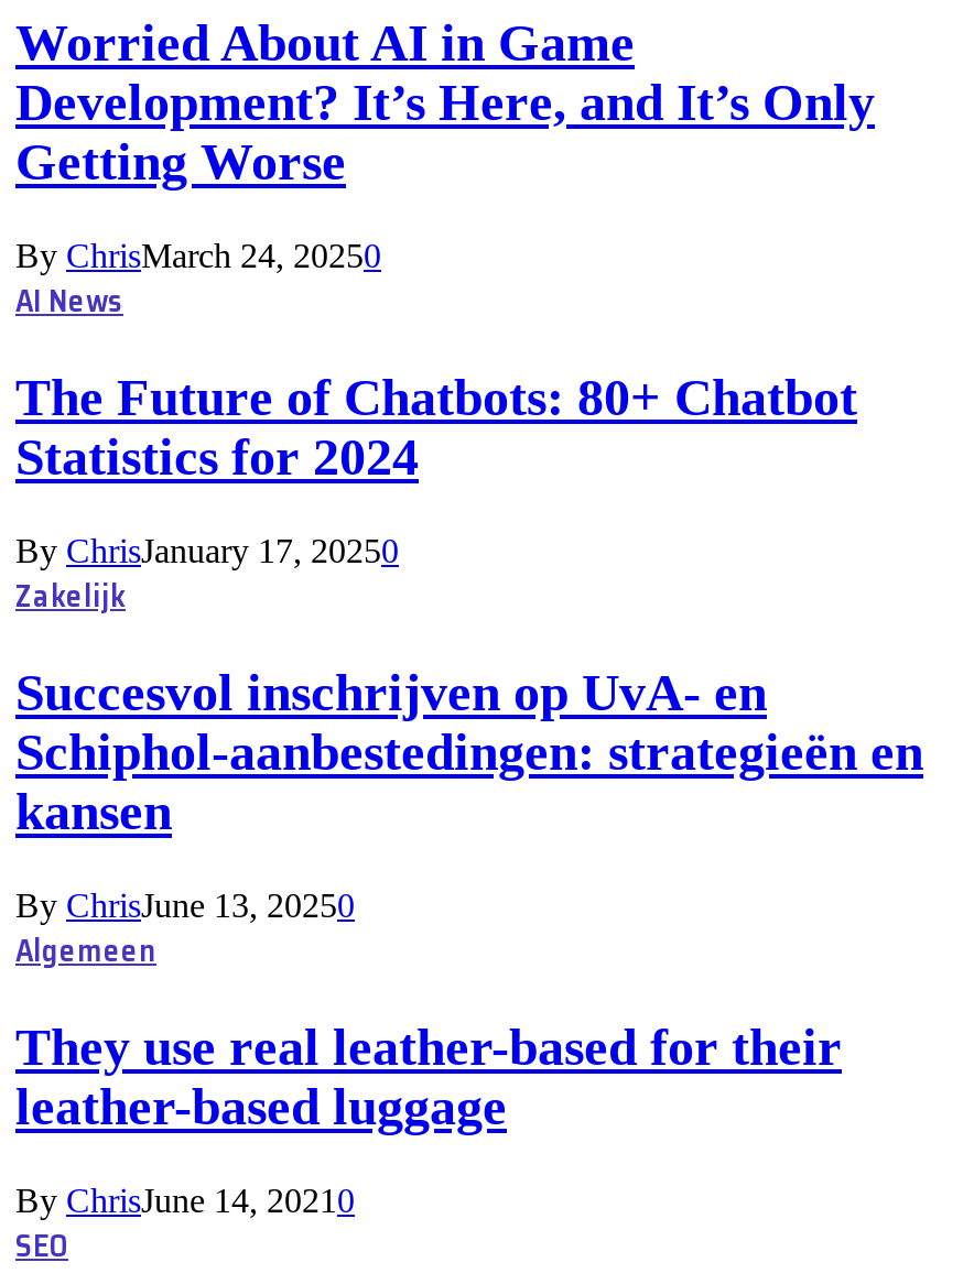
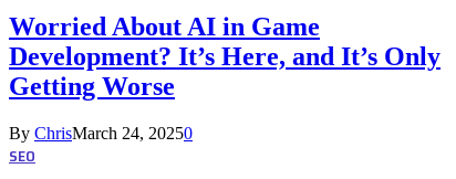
- AI News
- The Future of Chatbots: 80+ Chatbot
- Statistics for 2024
- By ChrisJanuary 17, 20250
- Zakelijk
- Succesvol inschrijven op UvA- en
- Schiphol-aanbestedingen: strategieën en
- kansen
- By ChrisJune 13, 20250
- Algemeen
- They use real leather-based for their
- leather-based luggage
- By ChrisJune 14, 2021 0
